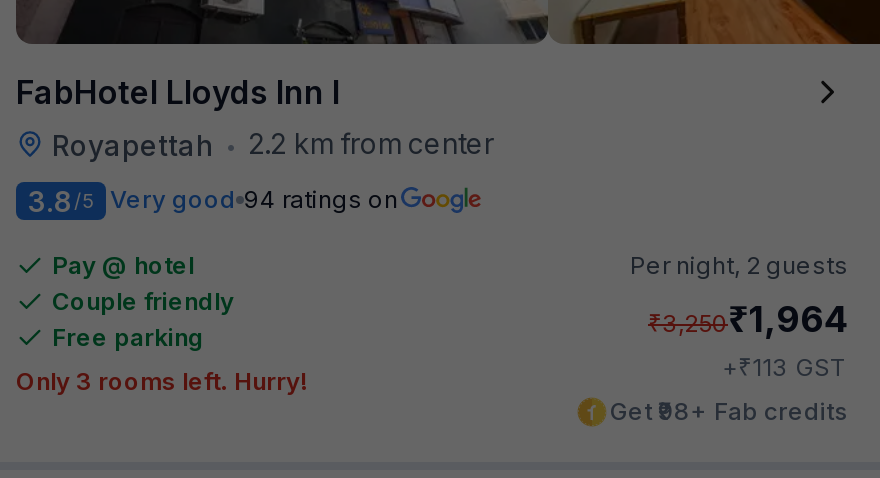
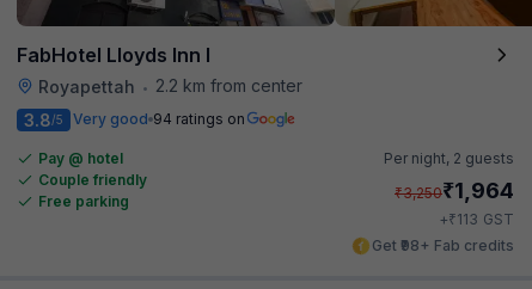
- Only 3 rooms left. Hurry!
